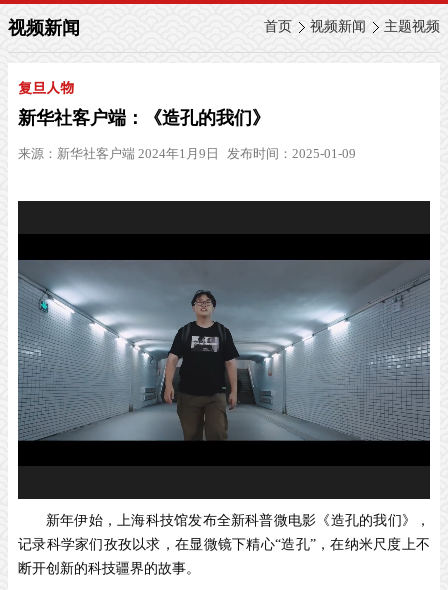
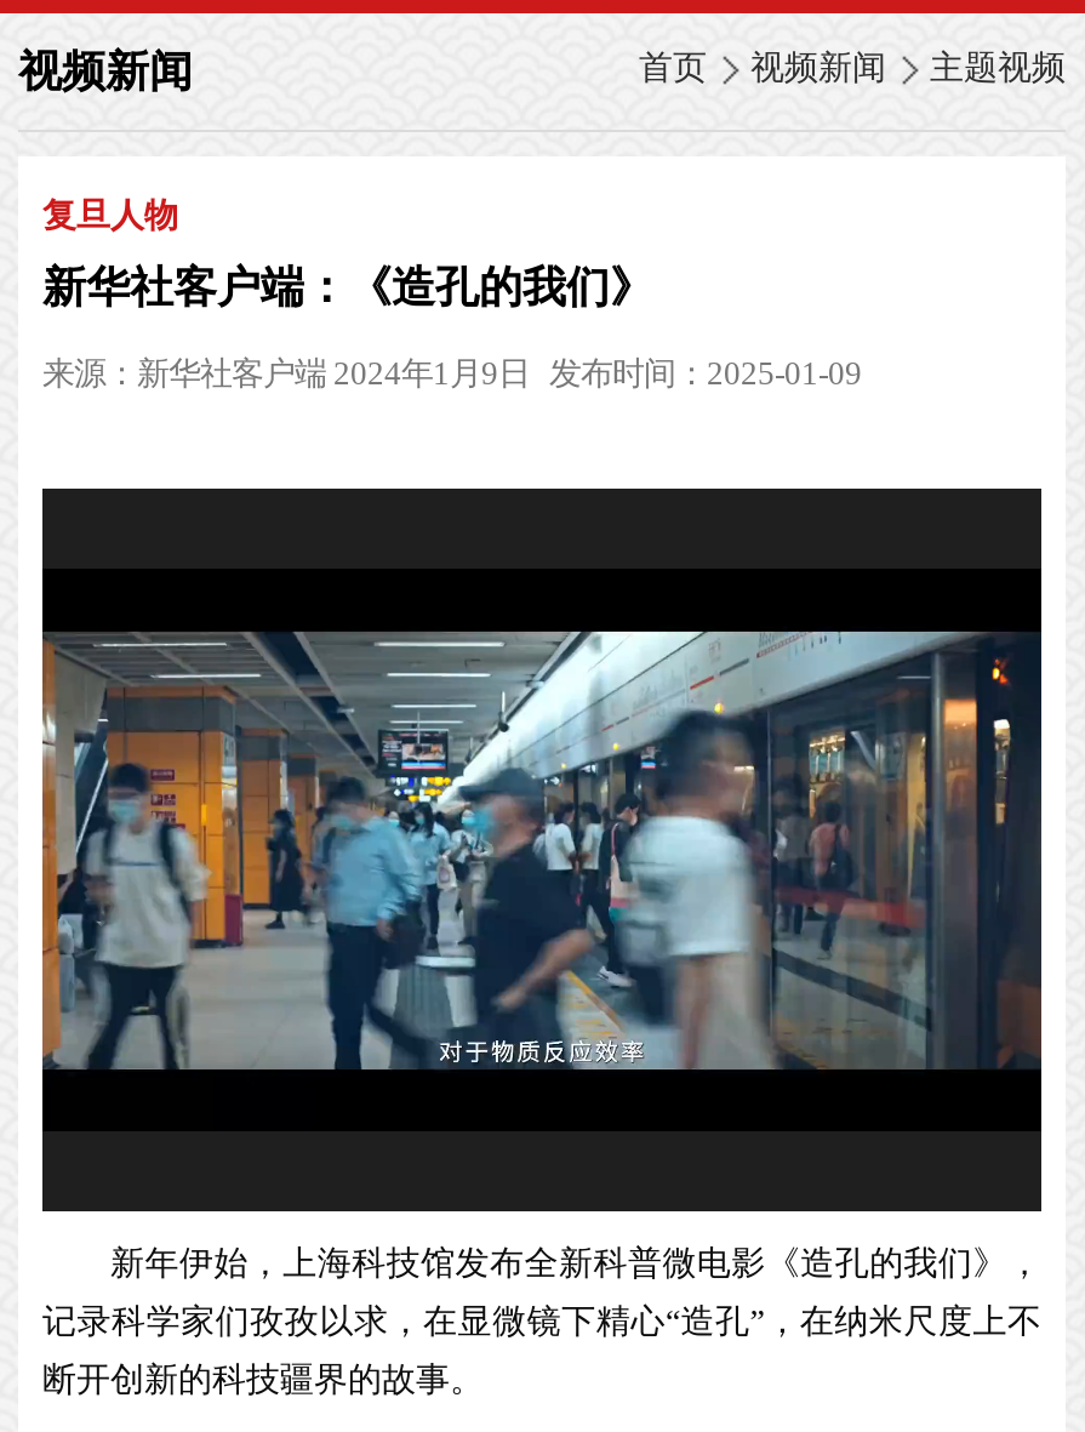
- [image]
+ [image]
